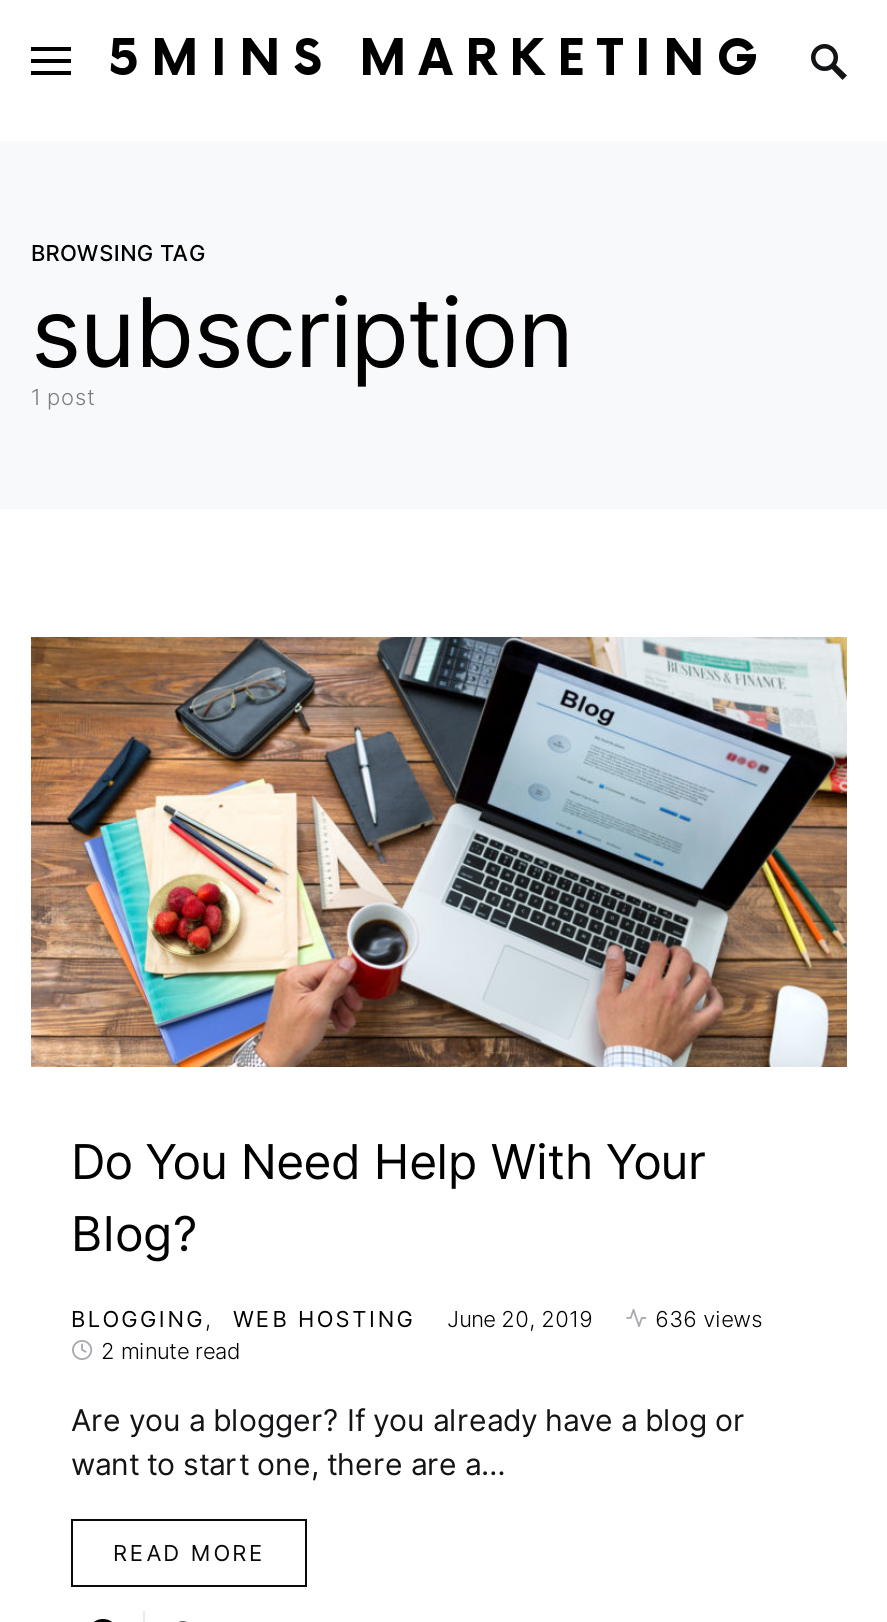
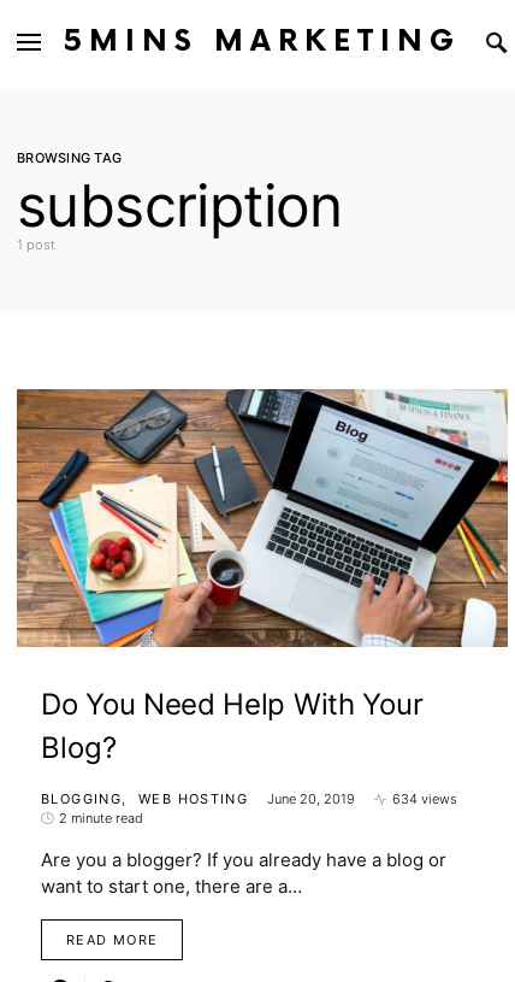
- 636 views
+ 634 views
